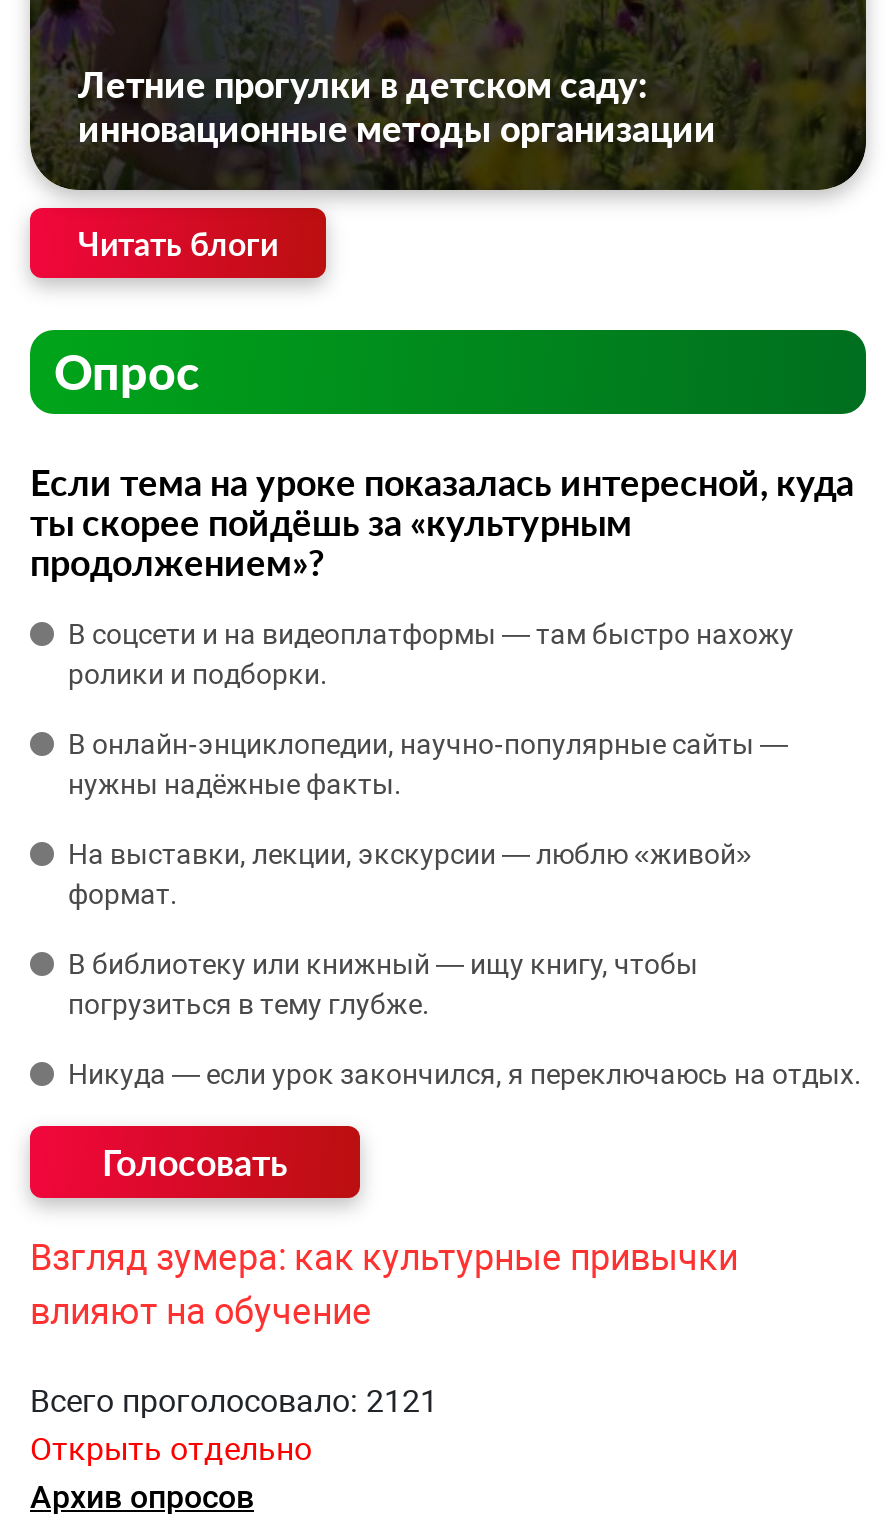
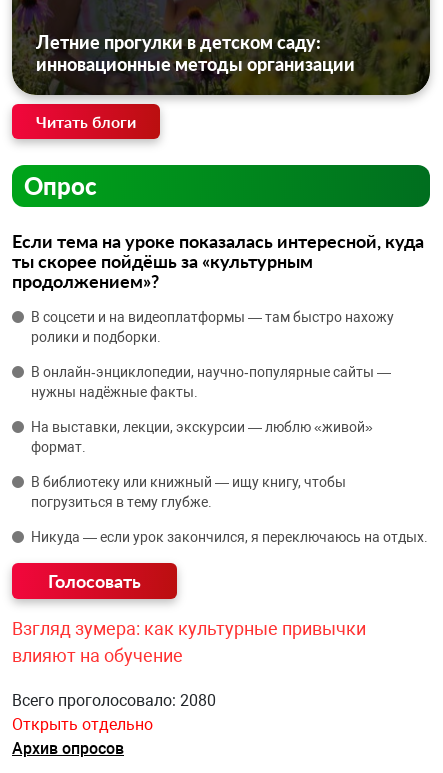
- Всего проголосовало: 2121
+ Всего проголосовало: 2080
